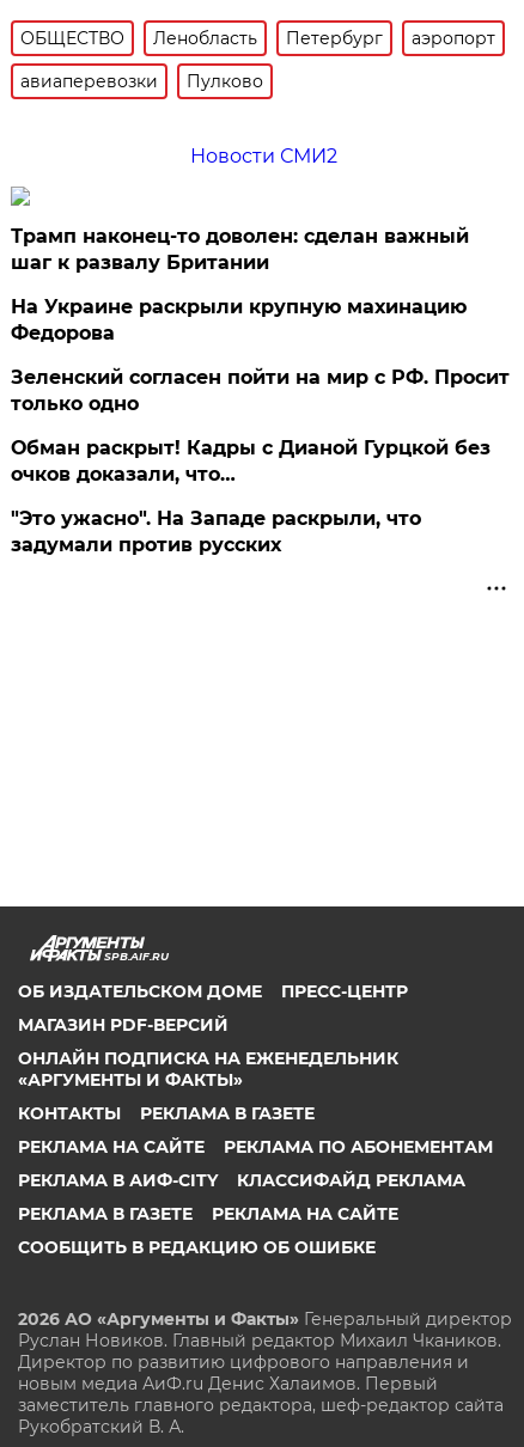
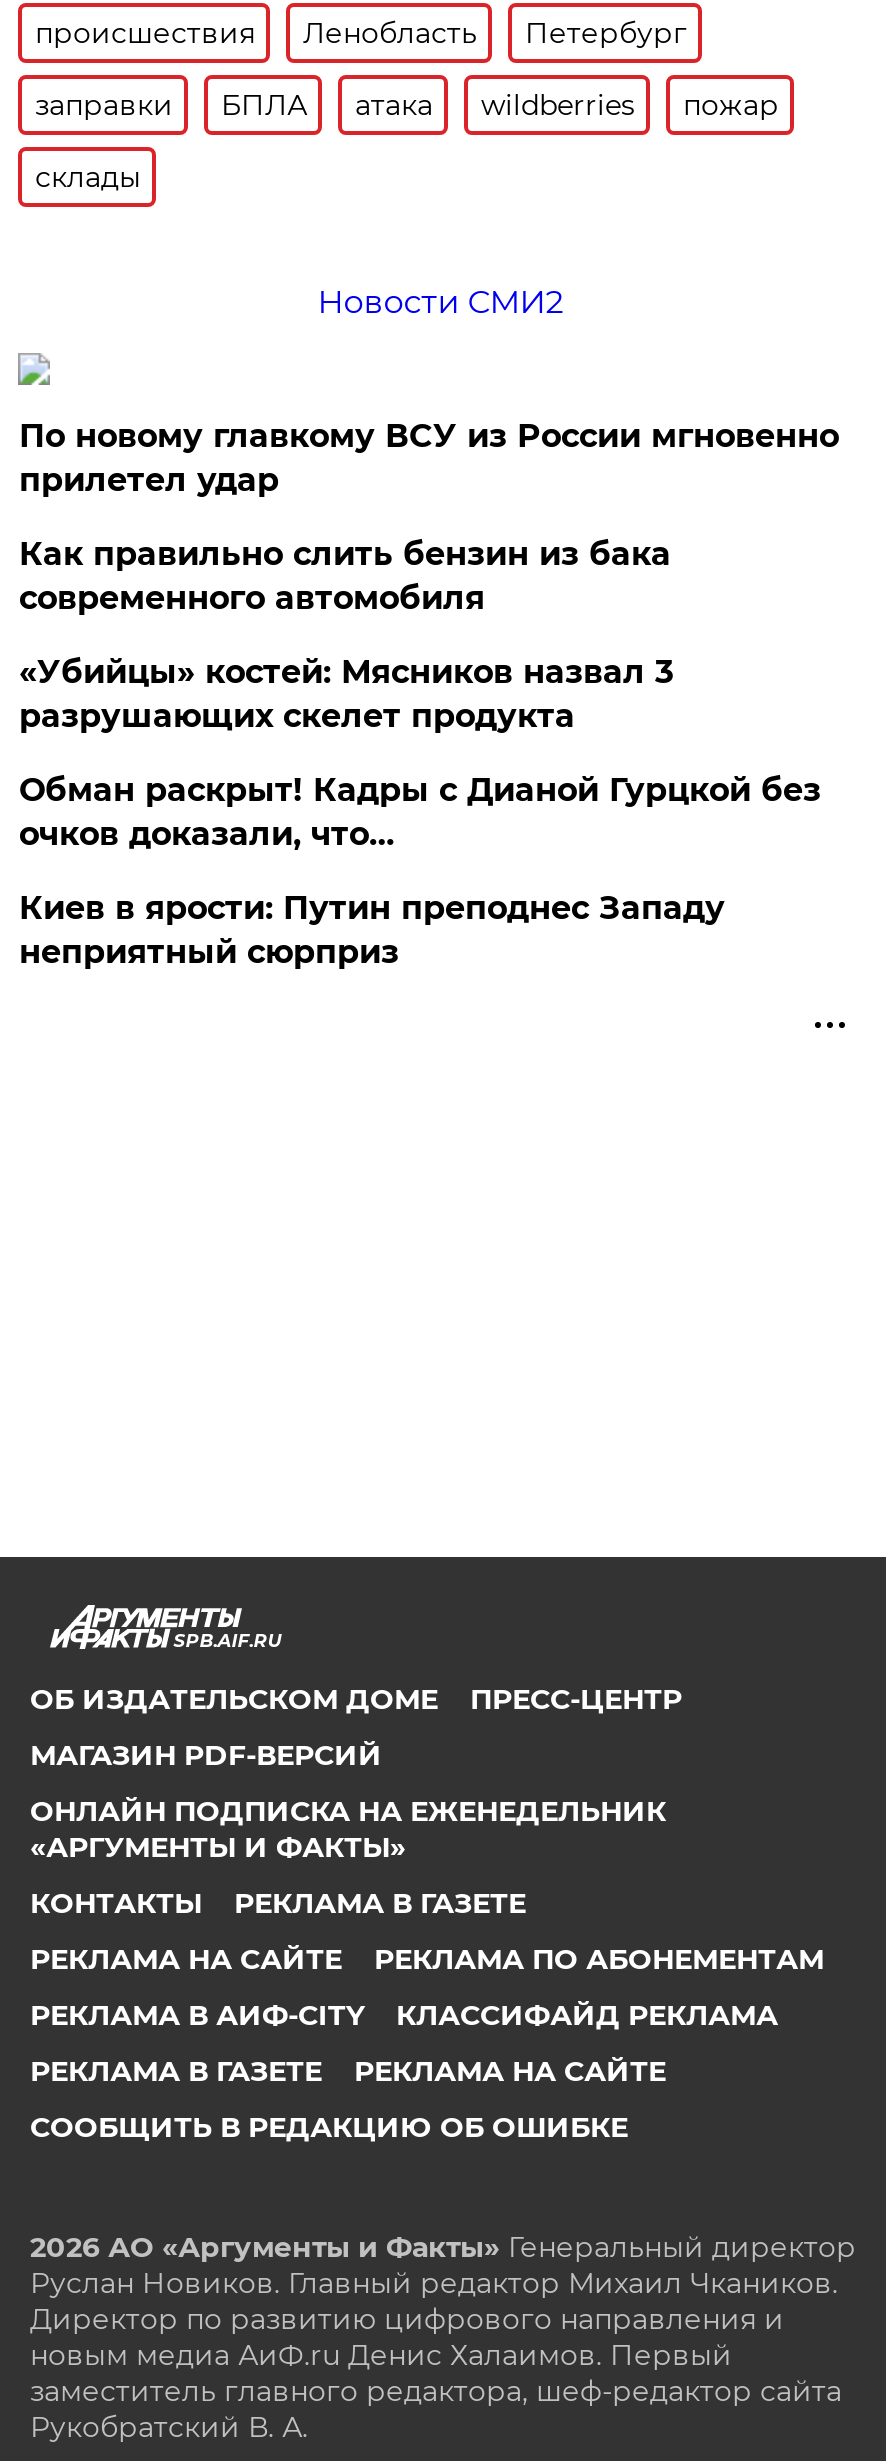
- ОБЩЕСТВО
+ происшествия

- аэропорт
+ заправки
+ БПЛА
+ атака
+ wildberries
+ пожар

- авиаперевозки
- Пулково
+ склады

- Трамп наконец-то доволен: сделан важный
- шаг к развалу Британии
+ По новому главкому ВСУ из России мгновенно
+ прилетел удар

- На Украине раскрыли крупную махинацию
- Федорова
+ Как правильно слить бензин из бака
+ современного автомобиля

- Зеленский согласен пойти на мир с РФ. Просит
- только одно
+ «Убийцы» костей: Мясников назвал 3
+ разрушающих скелет продукта

- "Это ужасно". На Западе раскрыли, что
- задумали против русских
+ Киев в ярости: Путин преподнес Западу
+ неприятный сюрприз
